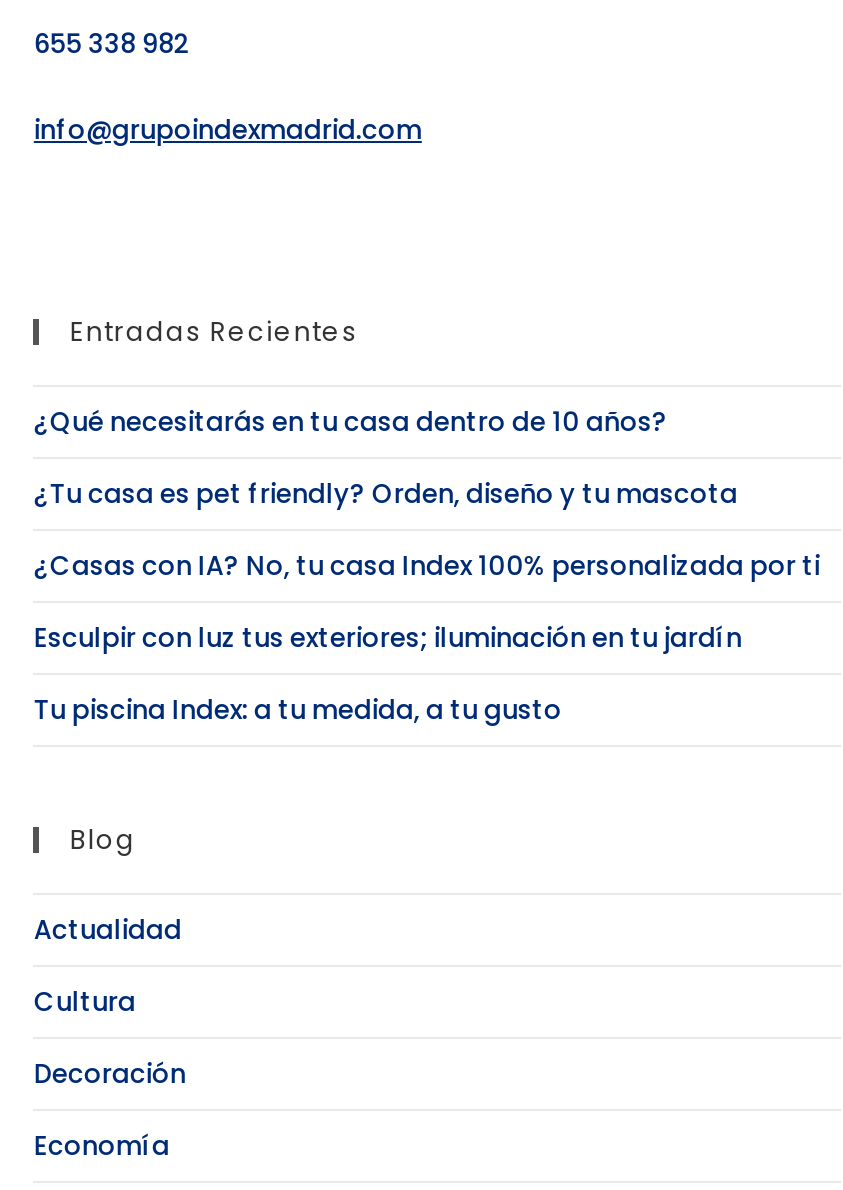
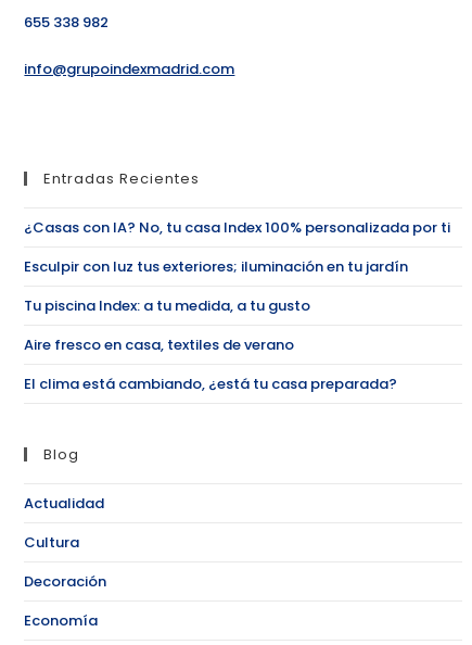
- ¿Qué necesitarás en tu casa dentro de 10 años?
- ¿Tu casa es pet friendly? Orden, diseño y tu mascota

moved up: ¿Casas con IA? No, tu casa Index 100% personalizada por ti | Esculpir con luz tus exteriores; iluminación en tu jardín | Tu piscina Index: a tu medida, a tu gusto

+ Aire fresco en casa, textiles de verano
+ El clima está cambiando, ¿está tu casa preparada?
